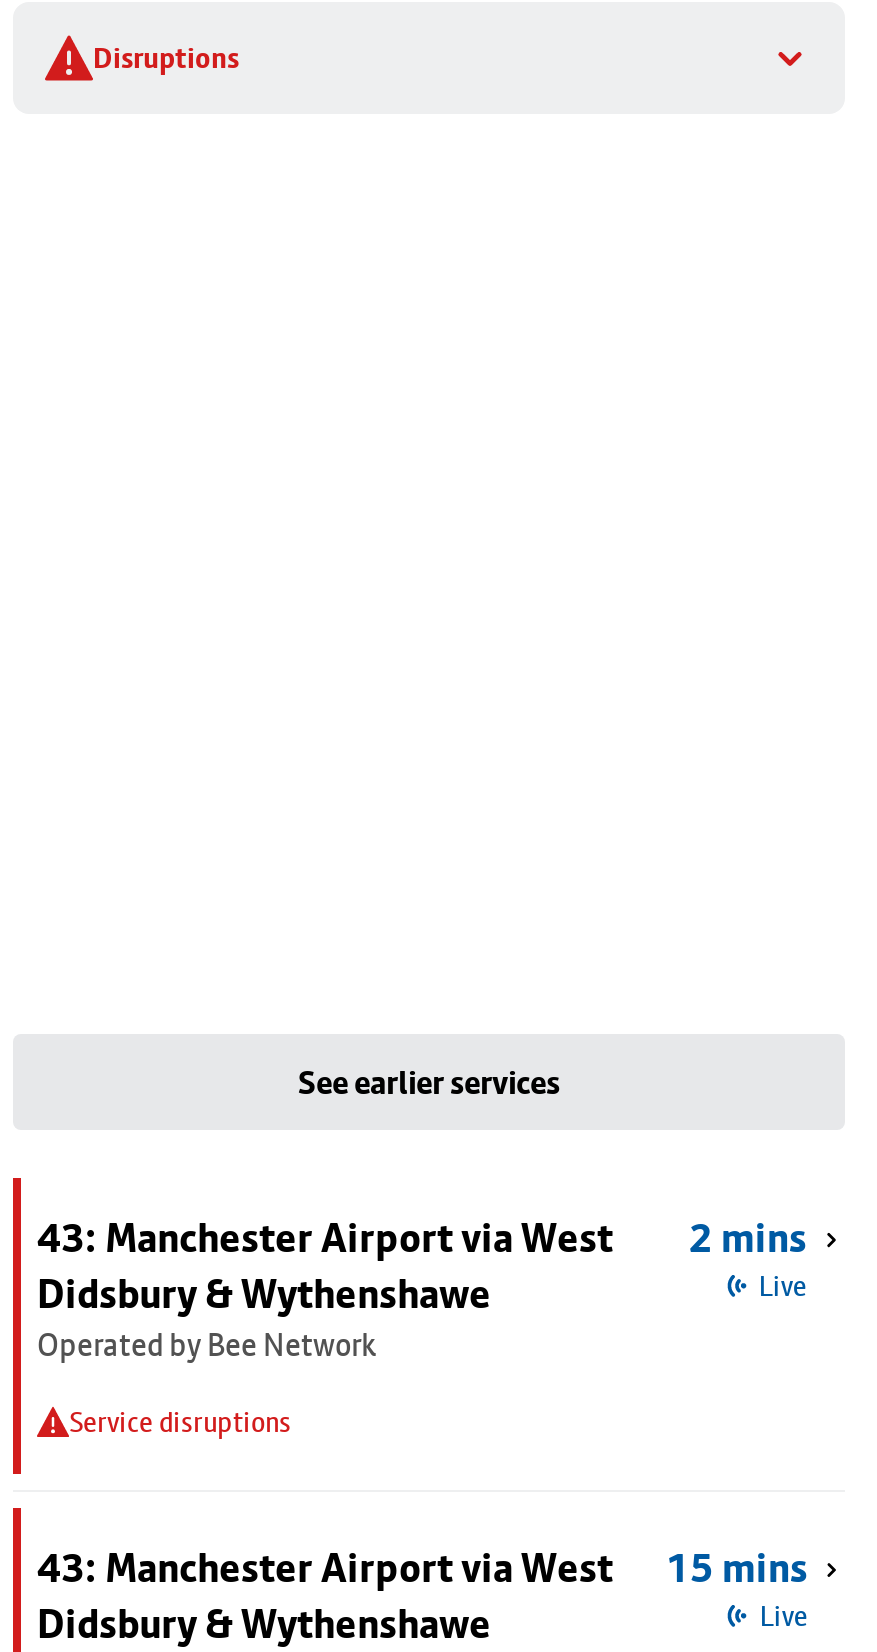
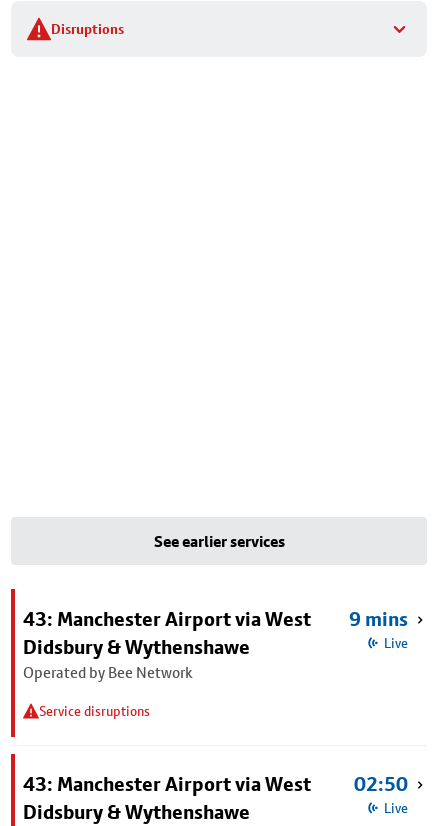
- 43: Manchester Airport via West 2 mins
+ 43: Manchester Airport via West 9 mins

- 43: Manchester Airport via West 15 mins
+ 43: Manchester Airport via West 02:50
